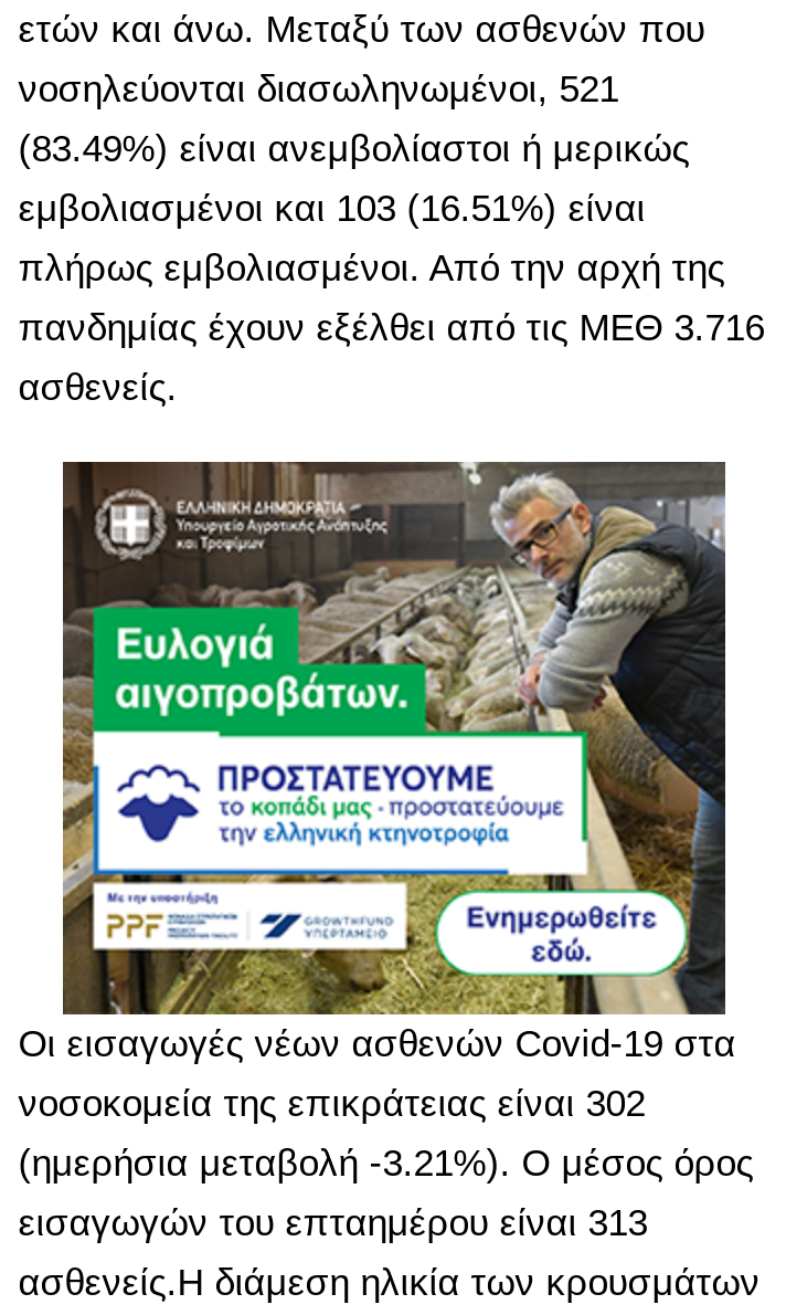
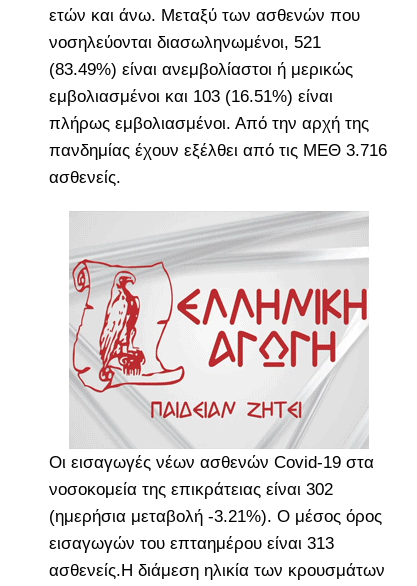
- [image]
+ [image]
